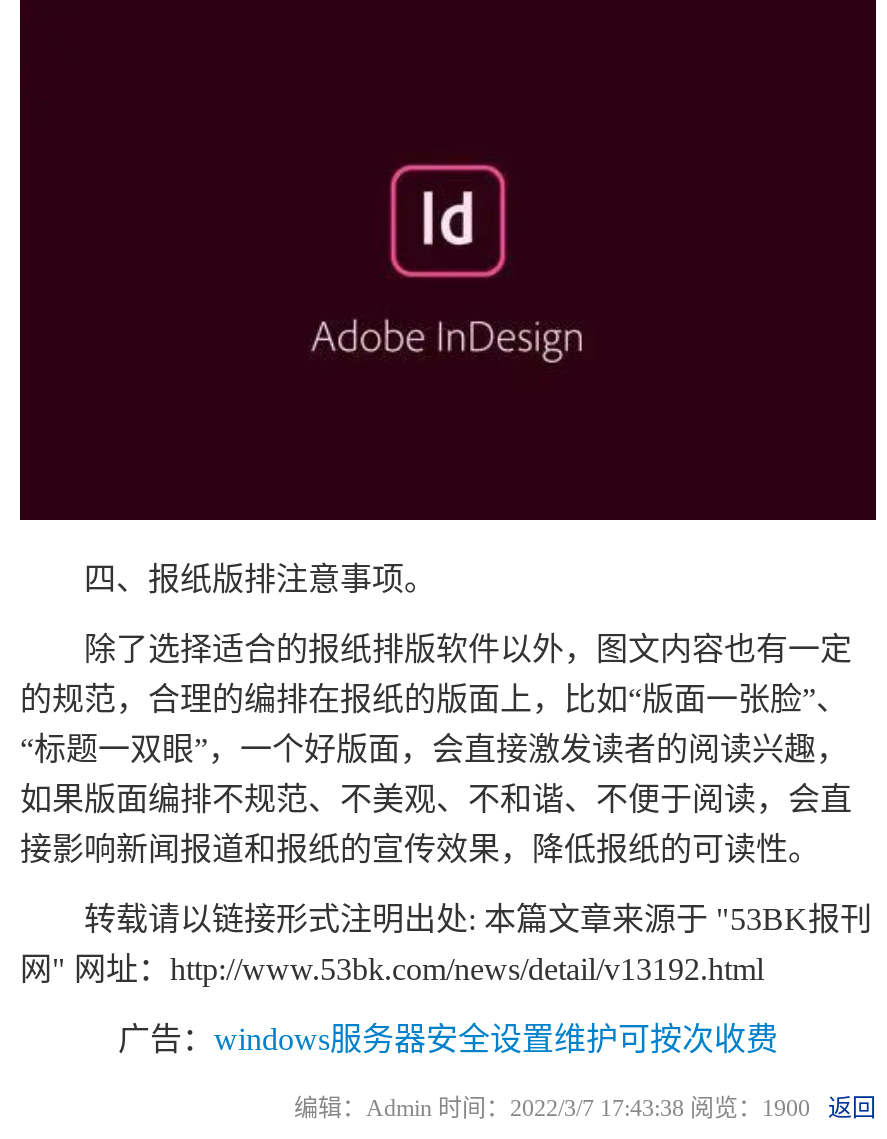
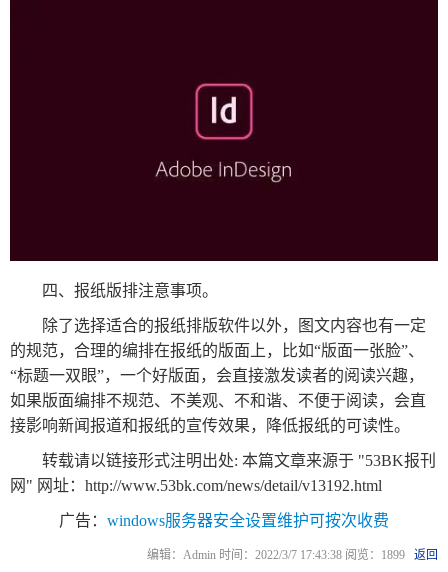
- 编辑：Admin 时间：2022/3/7 17:43:38 阅览：1900返回
+ 编辑：Admin 时间：2022/3/7 17:43:38 阅览：1899返回
